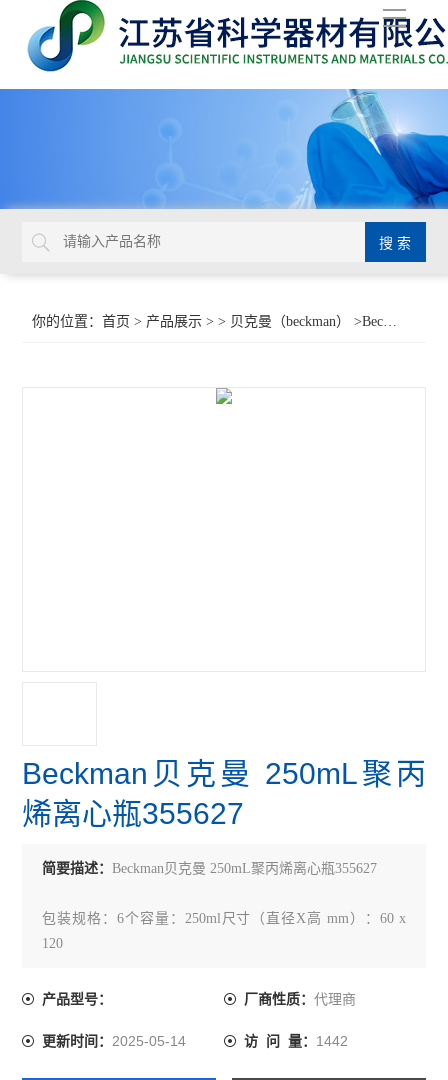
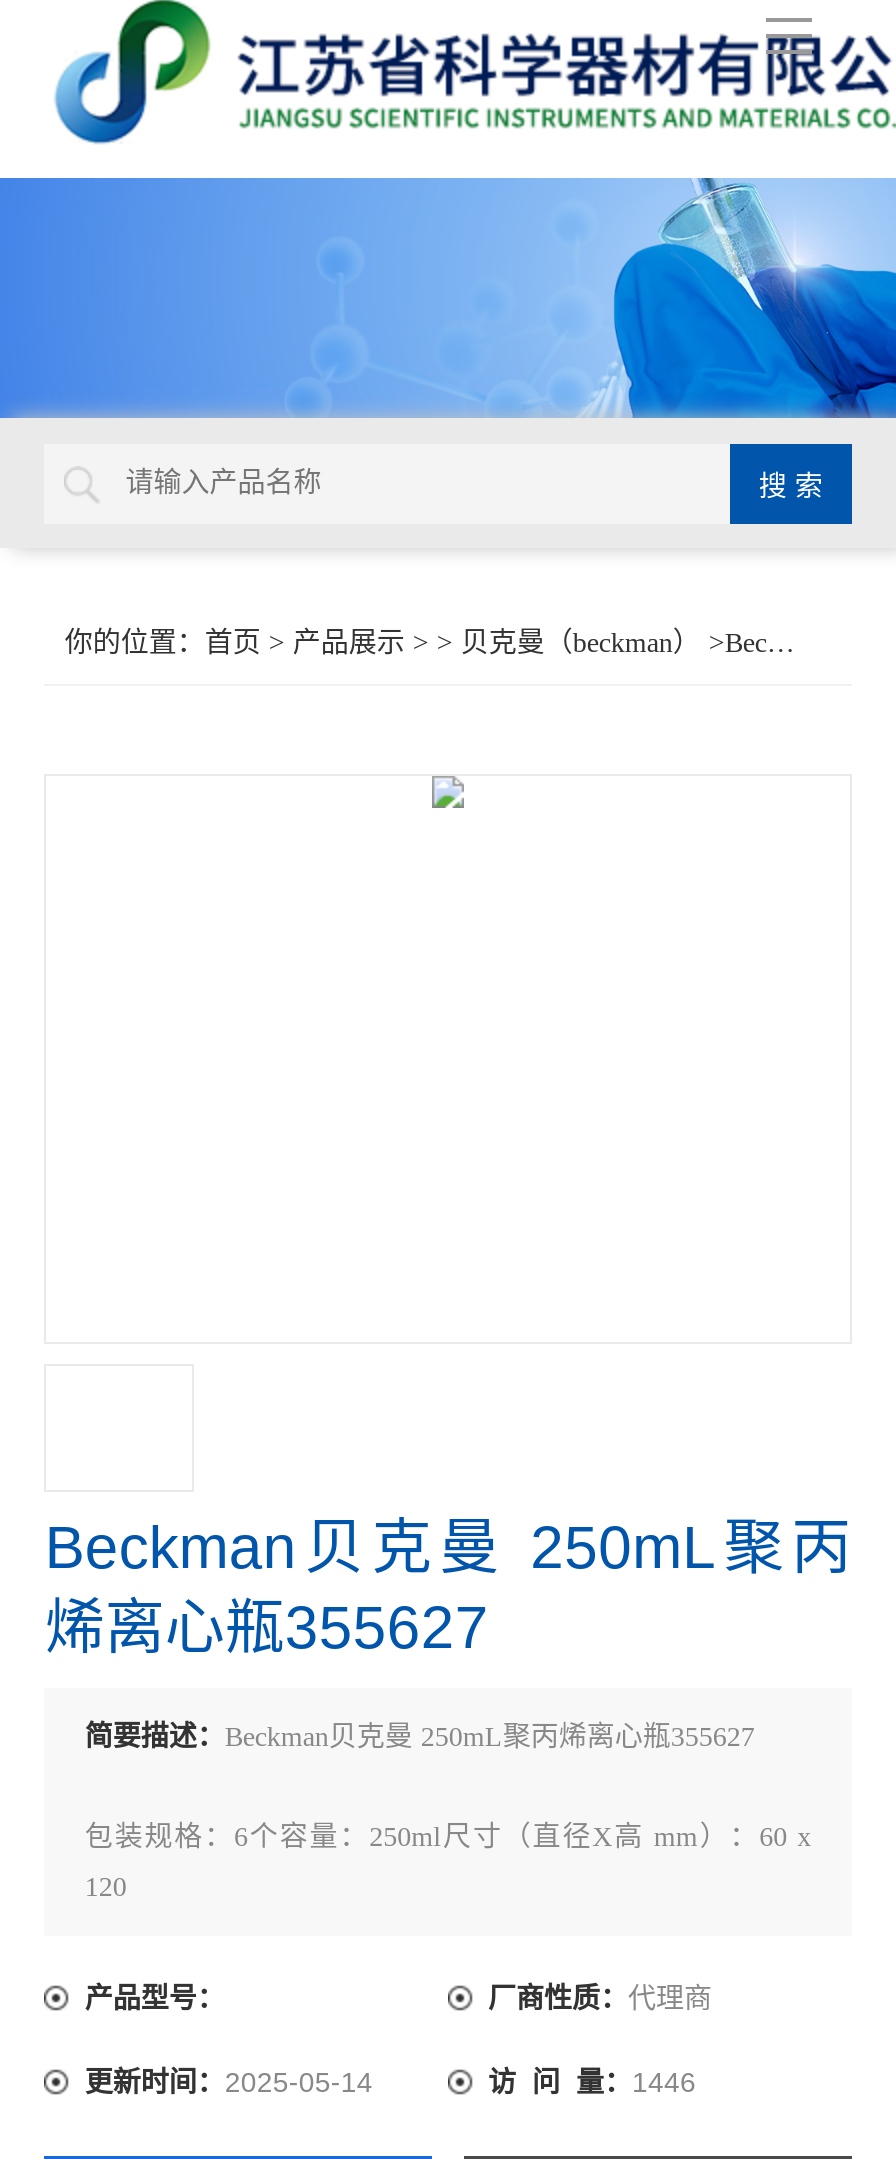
- 访 问 量：1442
+ 访 问 量：1446
